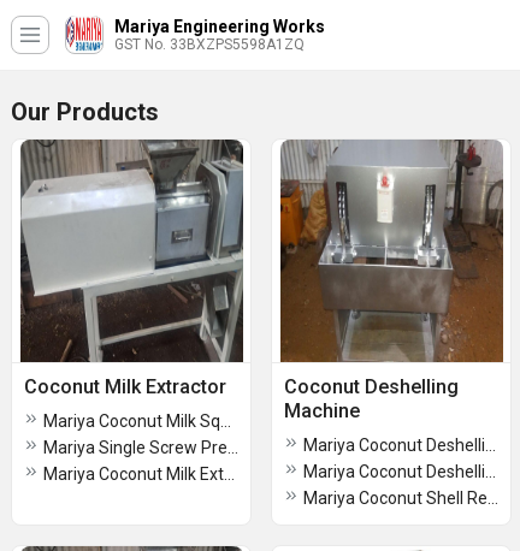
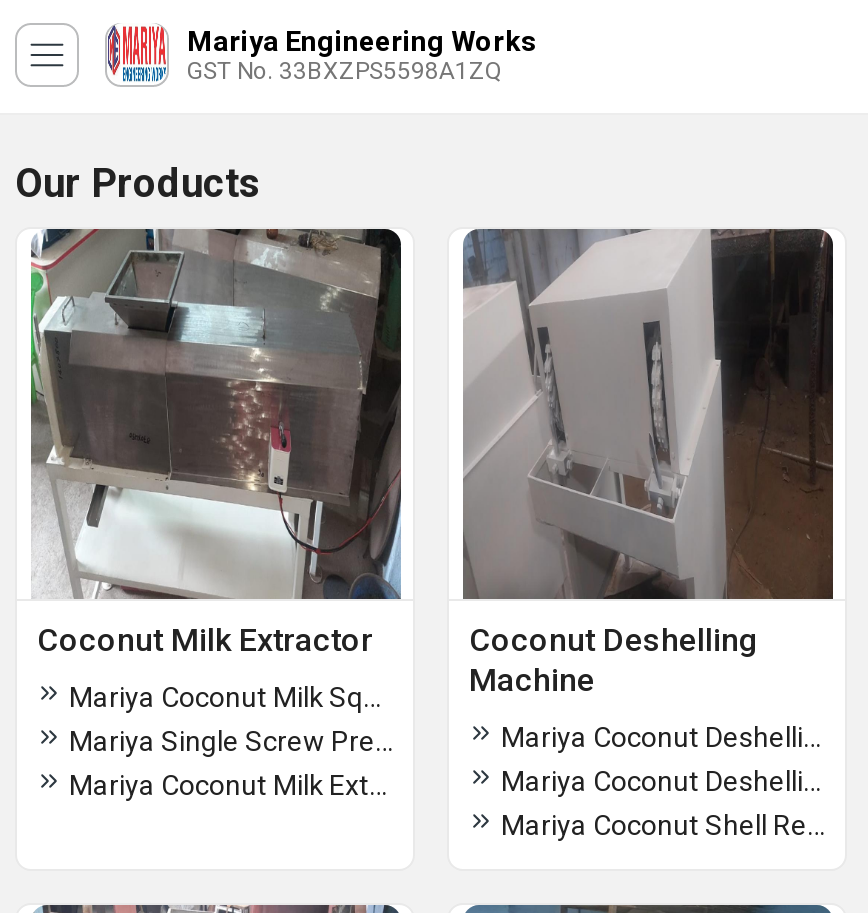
- [image]
+ [image]

- [image]
+ [image]
